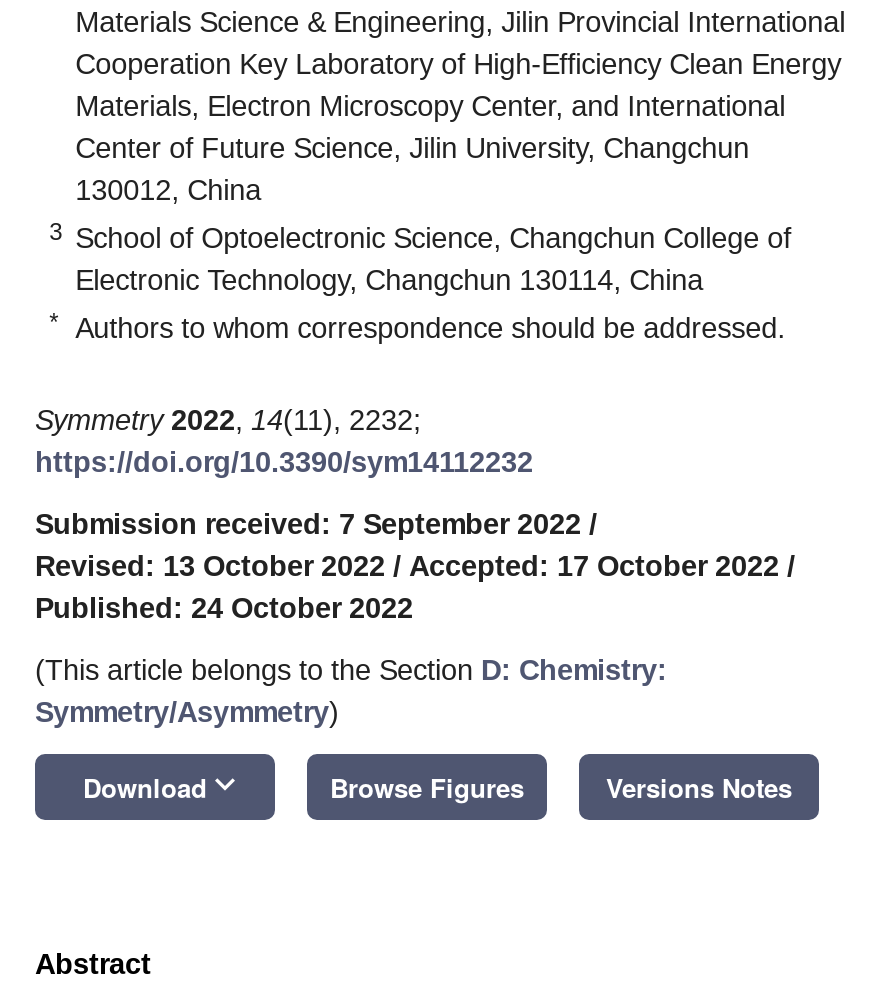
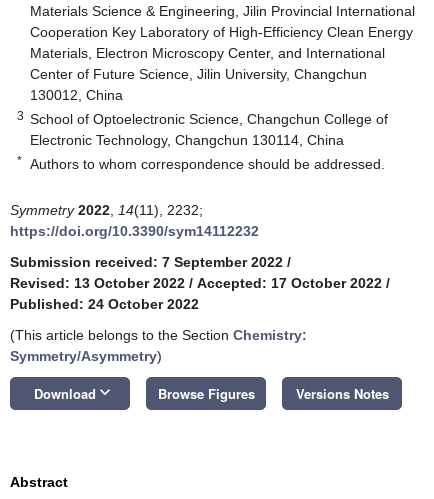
- (This article belongs to the Section D: Chemistry:
+ (This article belongs to the Section Chemistry:
